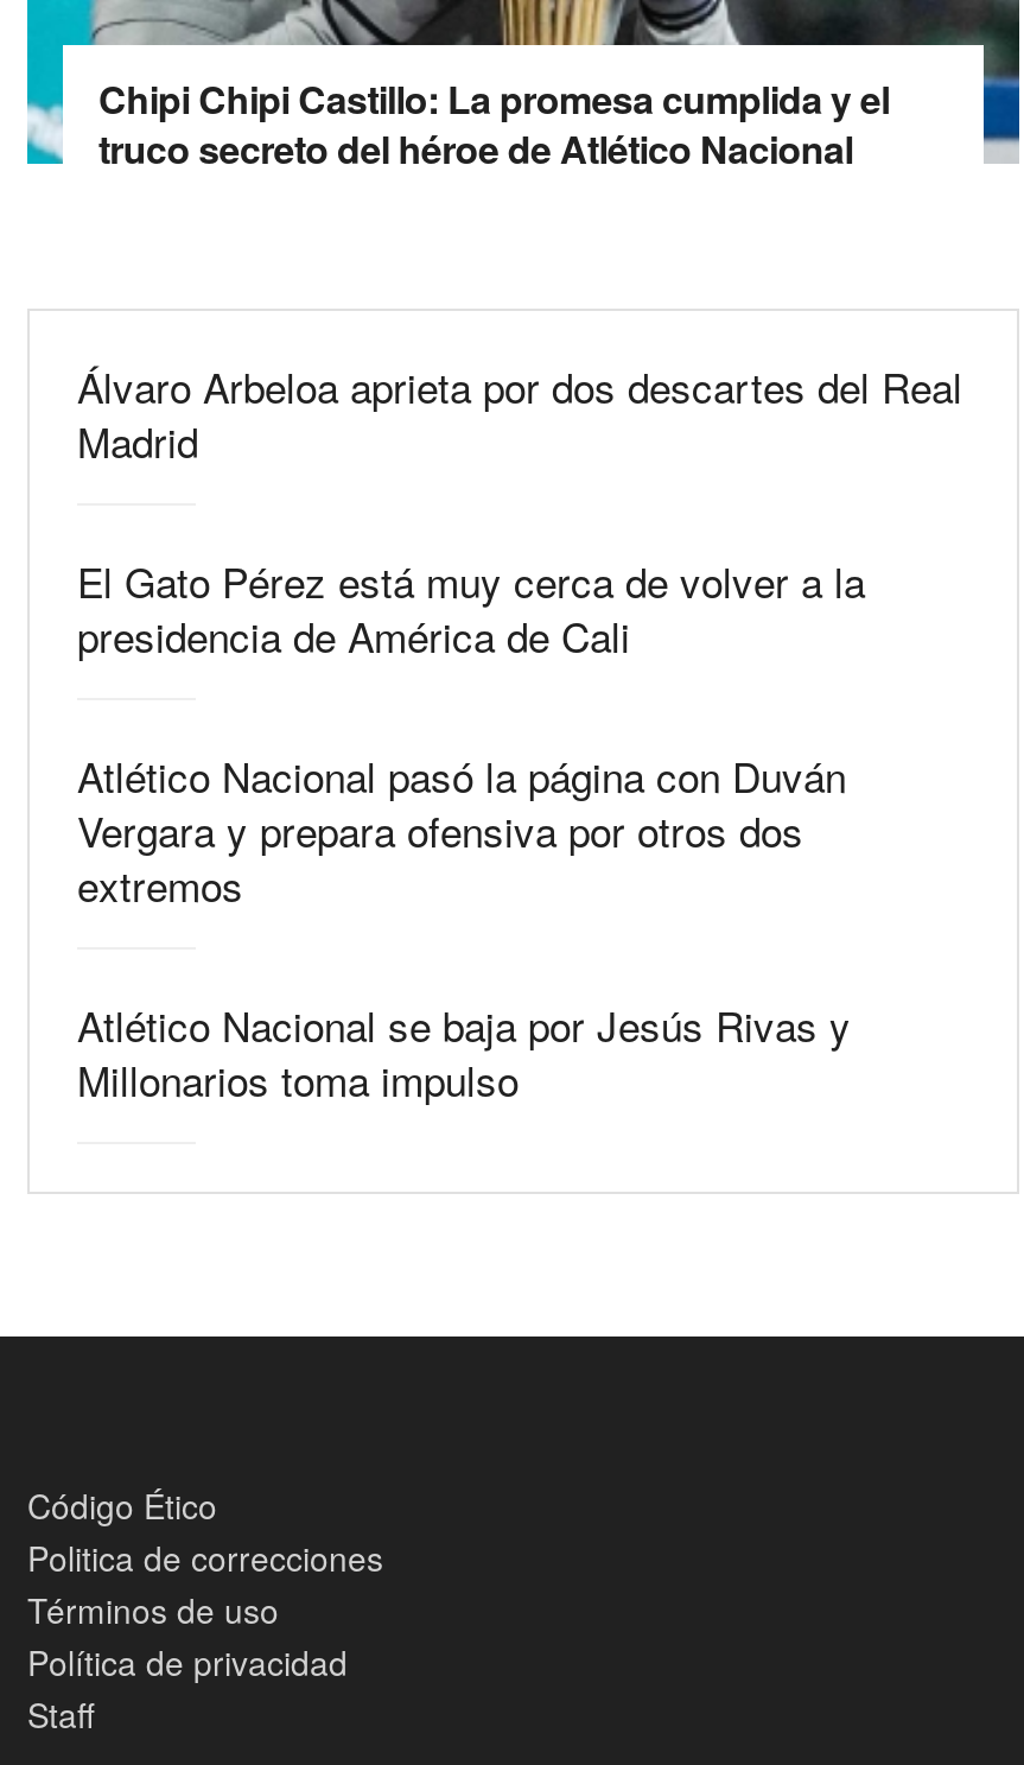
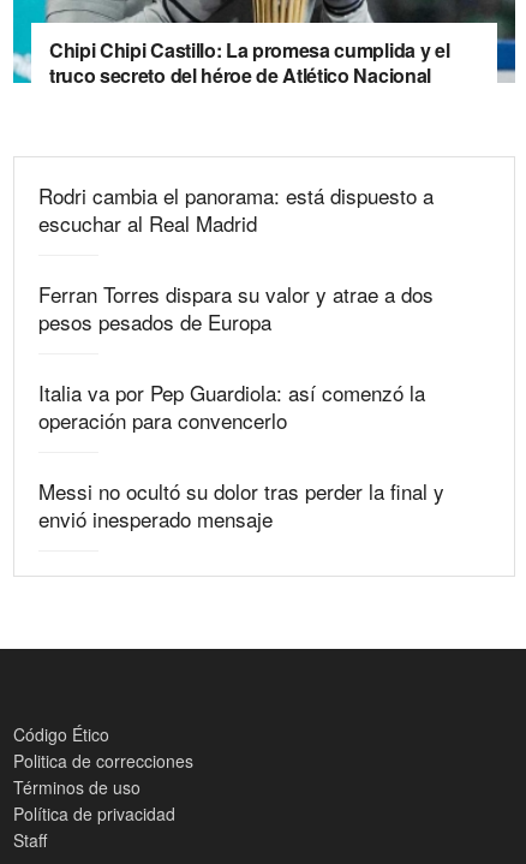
- Álvaro Arbeloa aprieta por dos descartes del Real
- Madrid
+ Rodri cambia el panorama: está dispuesto a
+ escuchar al Real Madrid

- El Gato Pérez está muy cerca de volver a la
- presidencia de América de Cali
+ Ferran Torres dispara su valor y atrae a dos
+ pesos pesados de Europa

- Atlético Nacional pasó la página con Duván
- Vergara y prepara ofensiva por otros dos
- extremos
+ Italia va por Pep Guardiola: así comenzó la
+ operación para convencerlo

- Atlético Nacional se baja por Jesús Rivas y
- Millonarios toma impulso
+ Messi no ocultó su dolor tras perder la final y
+ envió inesperado mensaje
